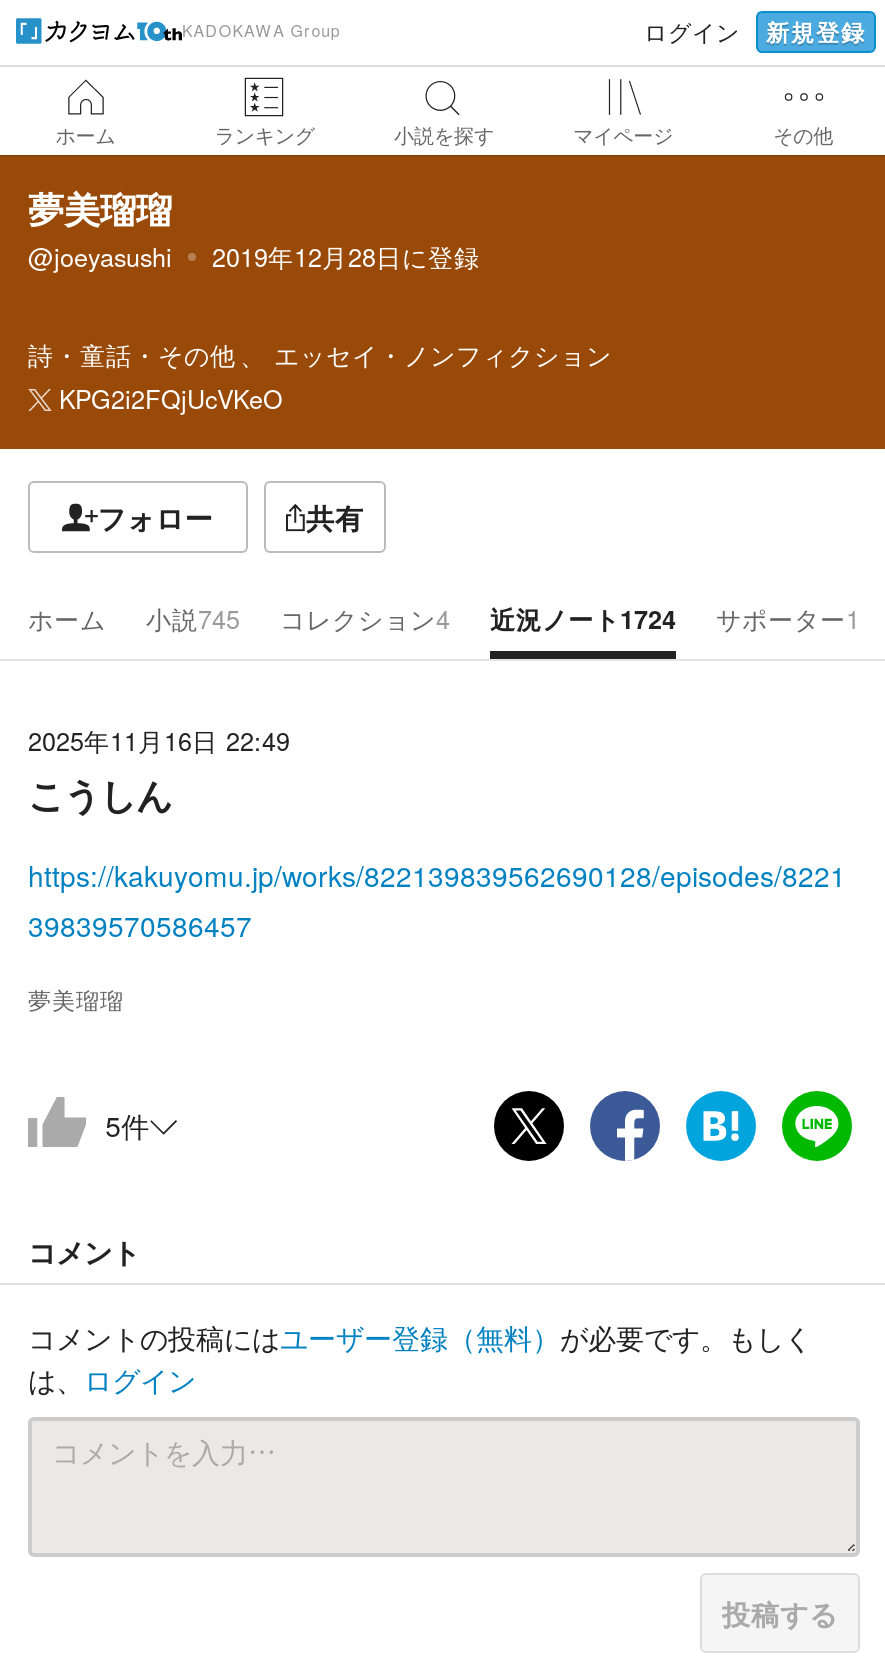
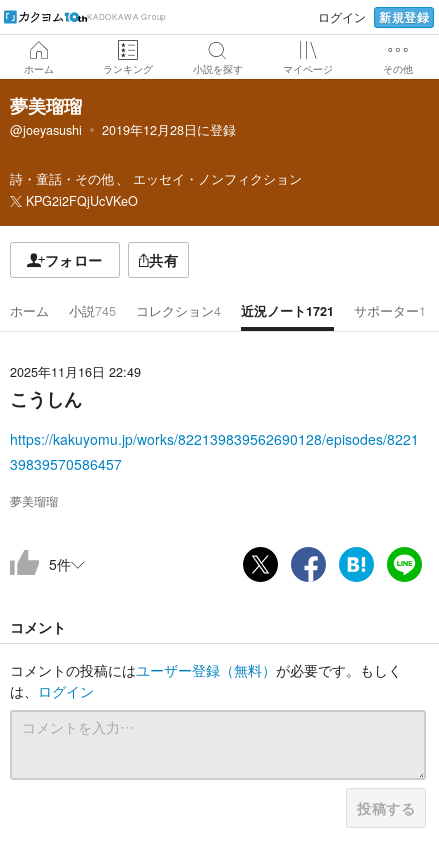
- ホーム 小説745 コレクション4 近況ノート1724 サポーター1
+ ホーム 小説745 コレクション4 近況ノート1721 サポーター1
